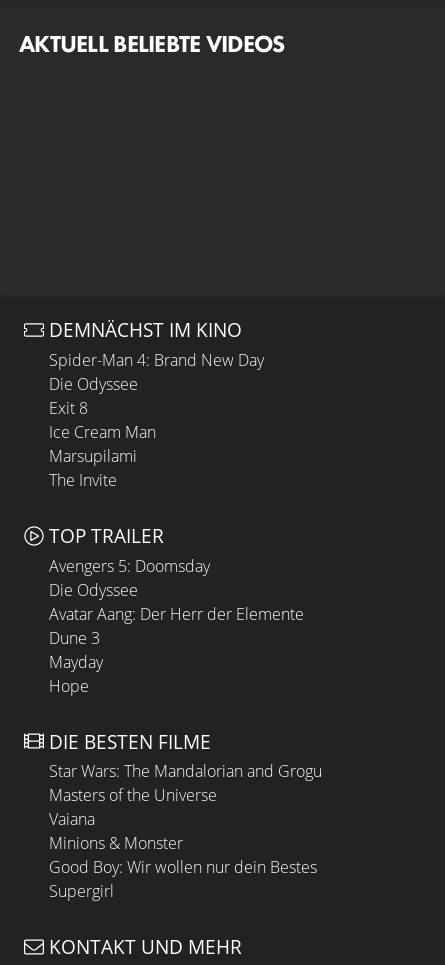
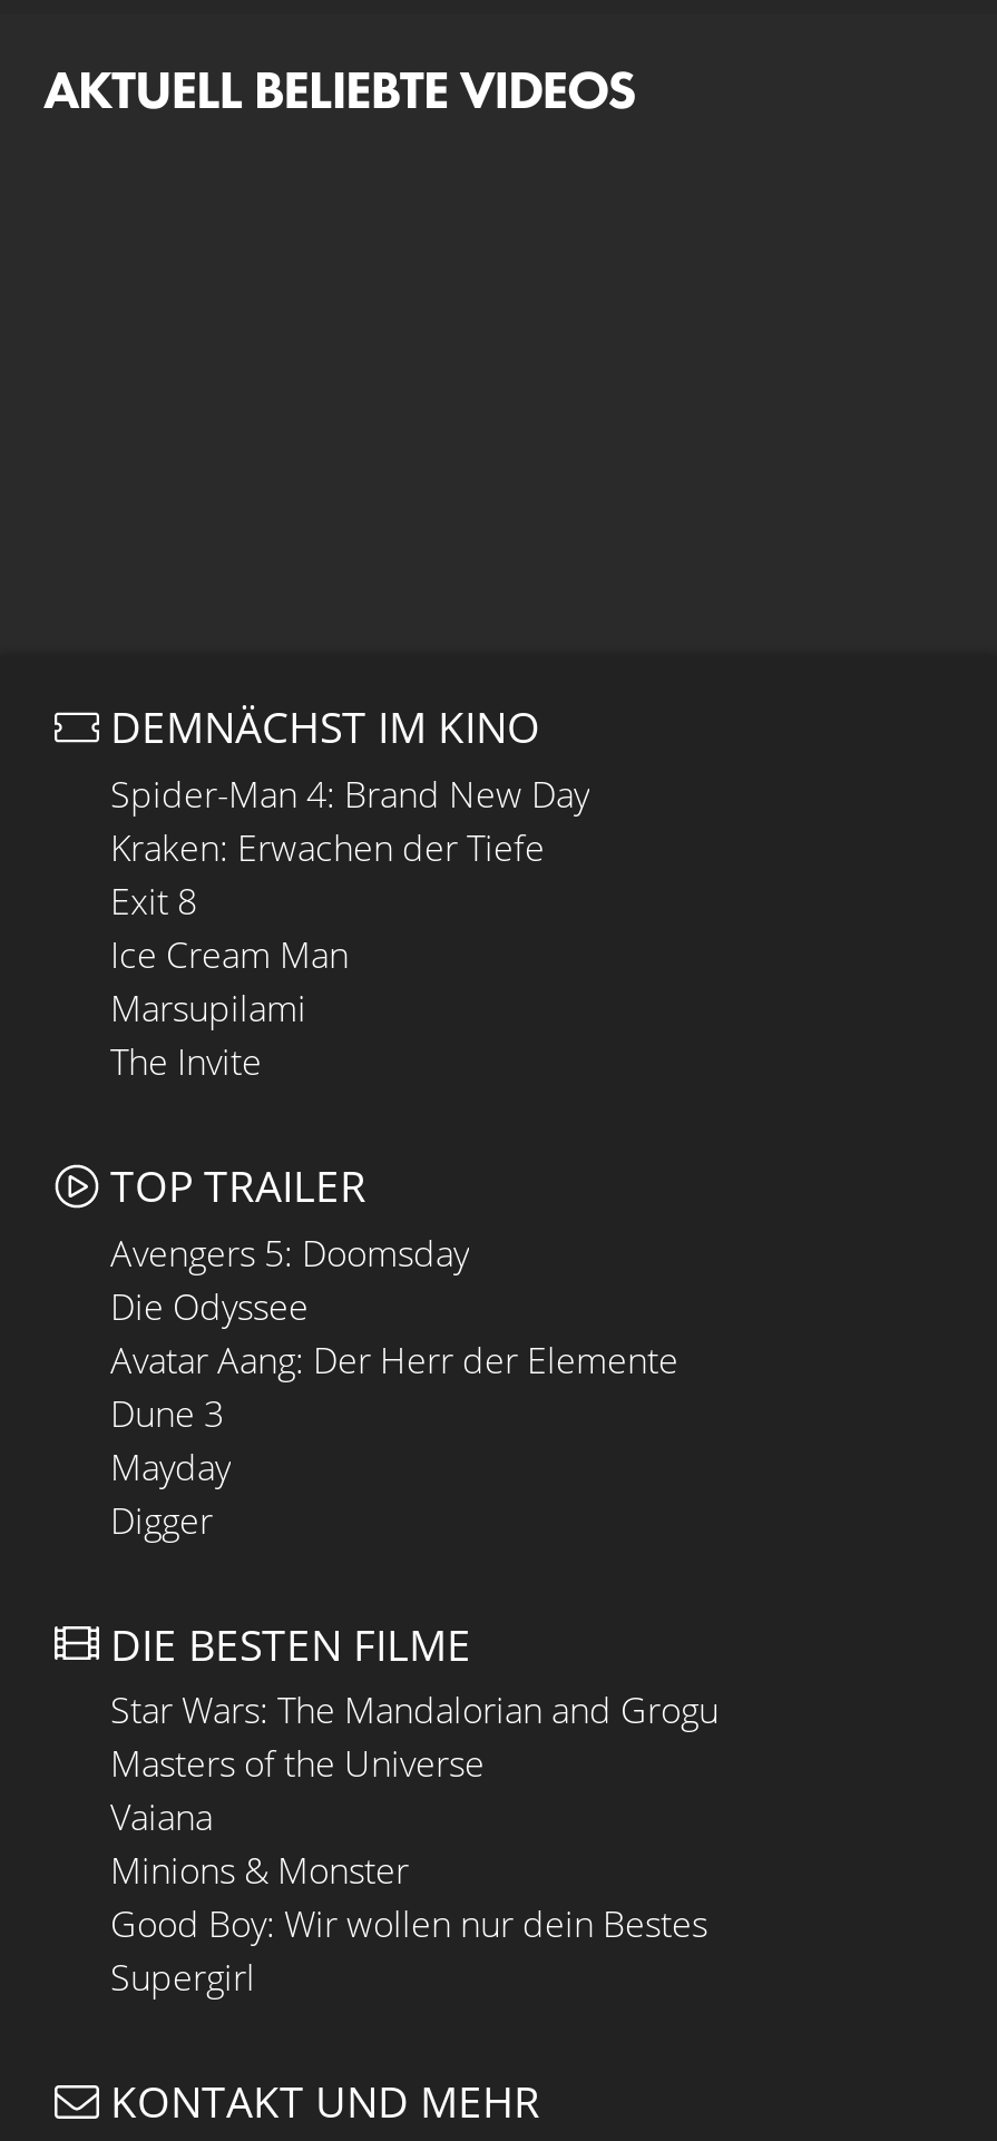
- Die Odyssee
+ Kraken: Erwachen der Tiefe

- Hope
+ Digger
